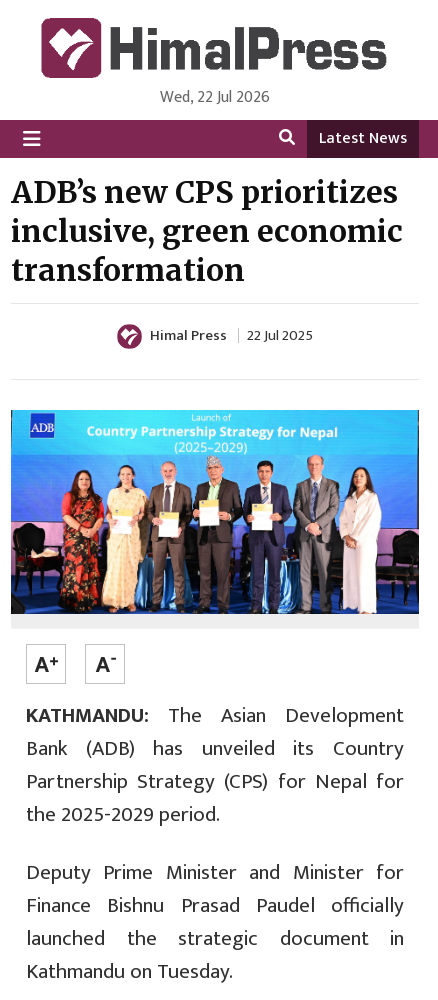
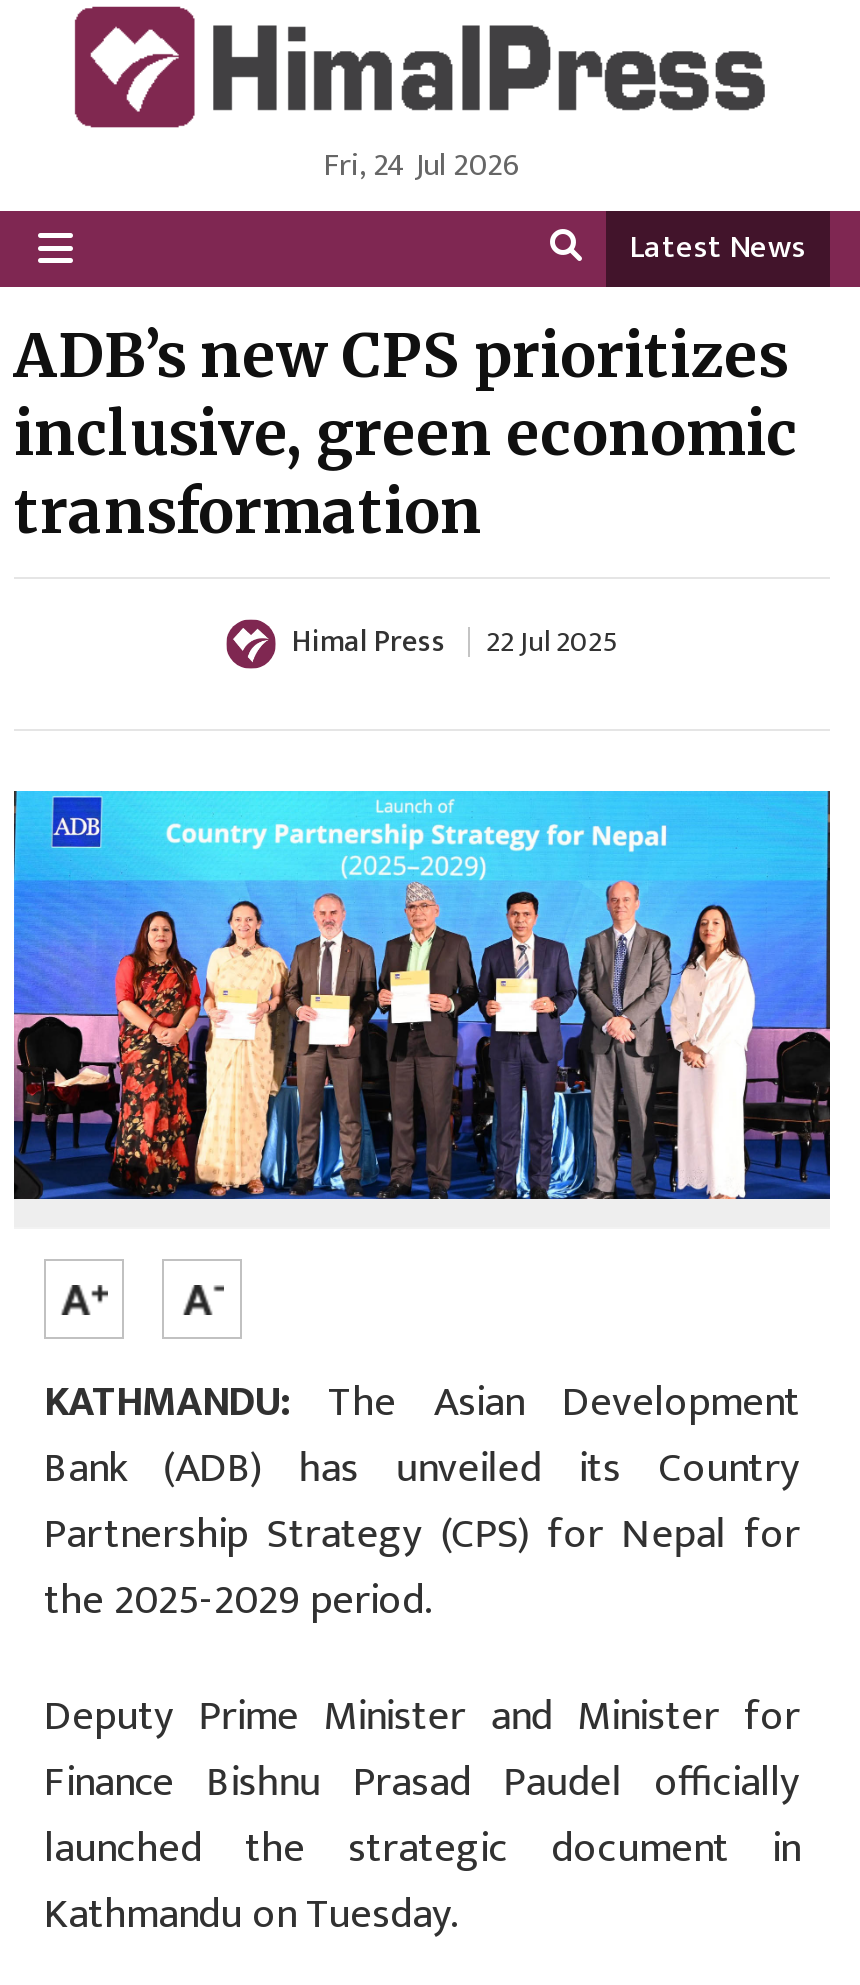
- Wed, 22 Jul 2026
+ Fri, 24 Jul 2026
